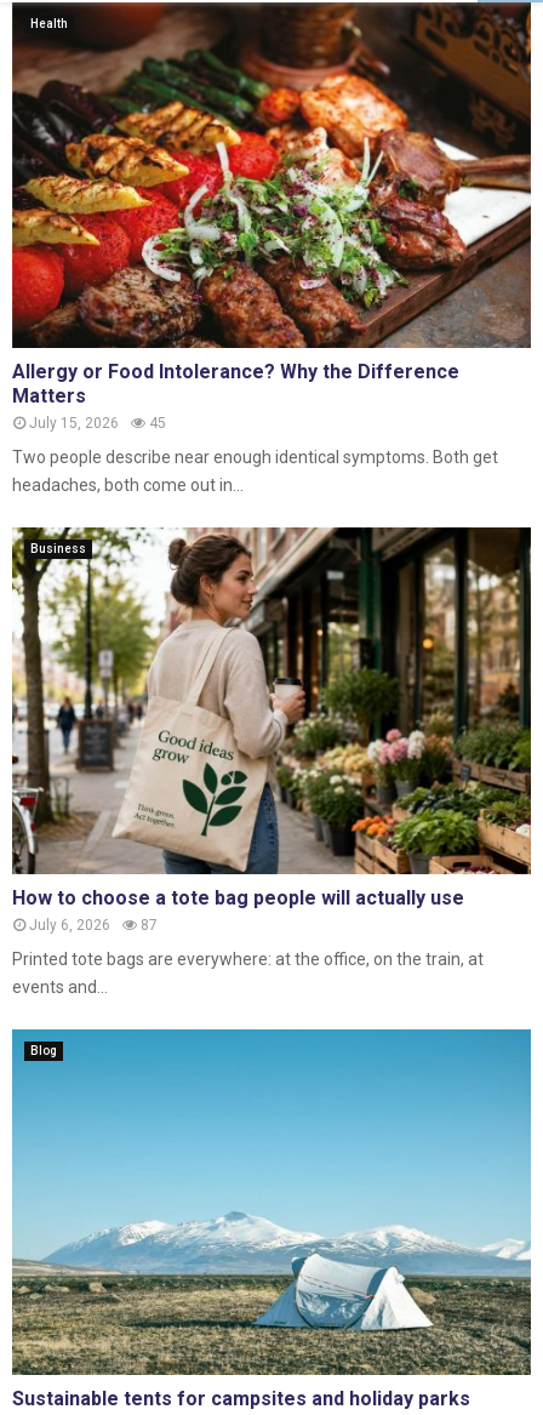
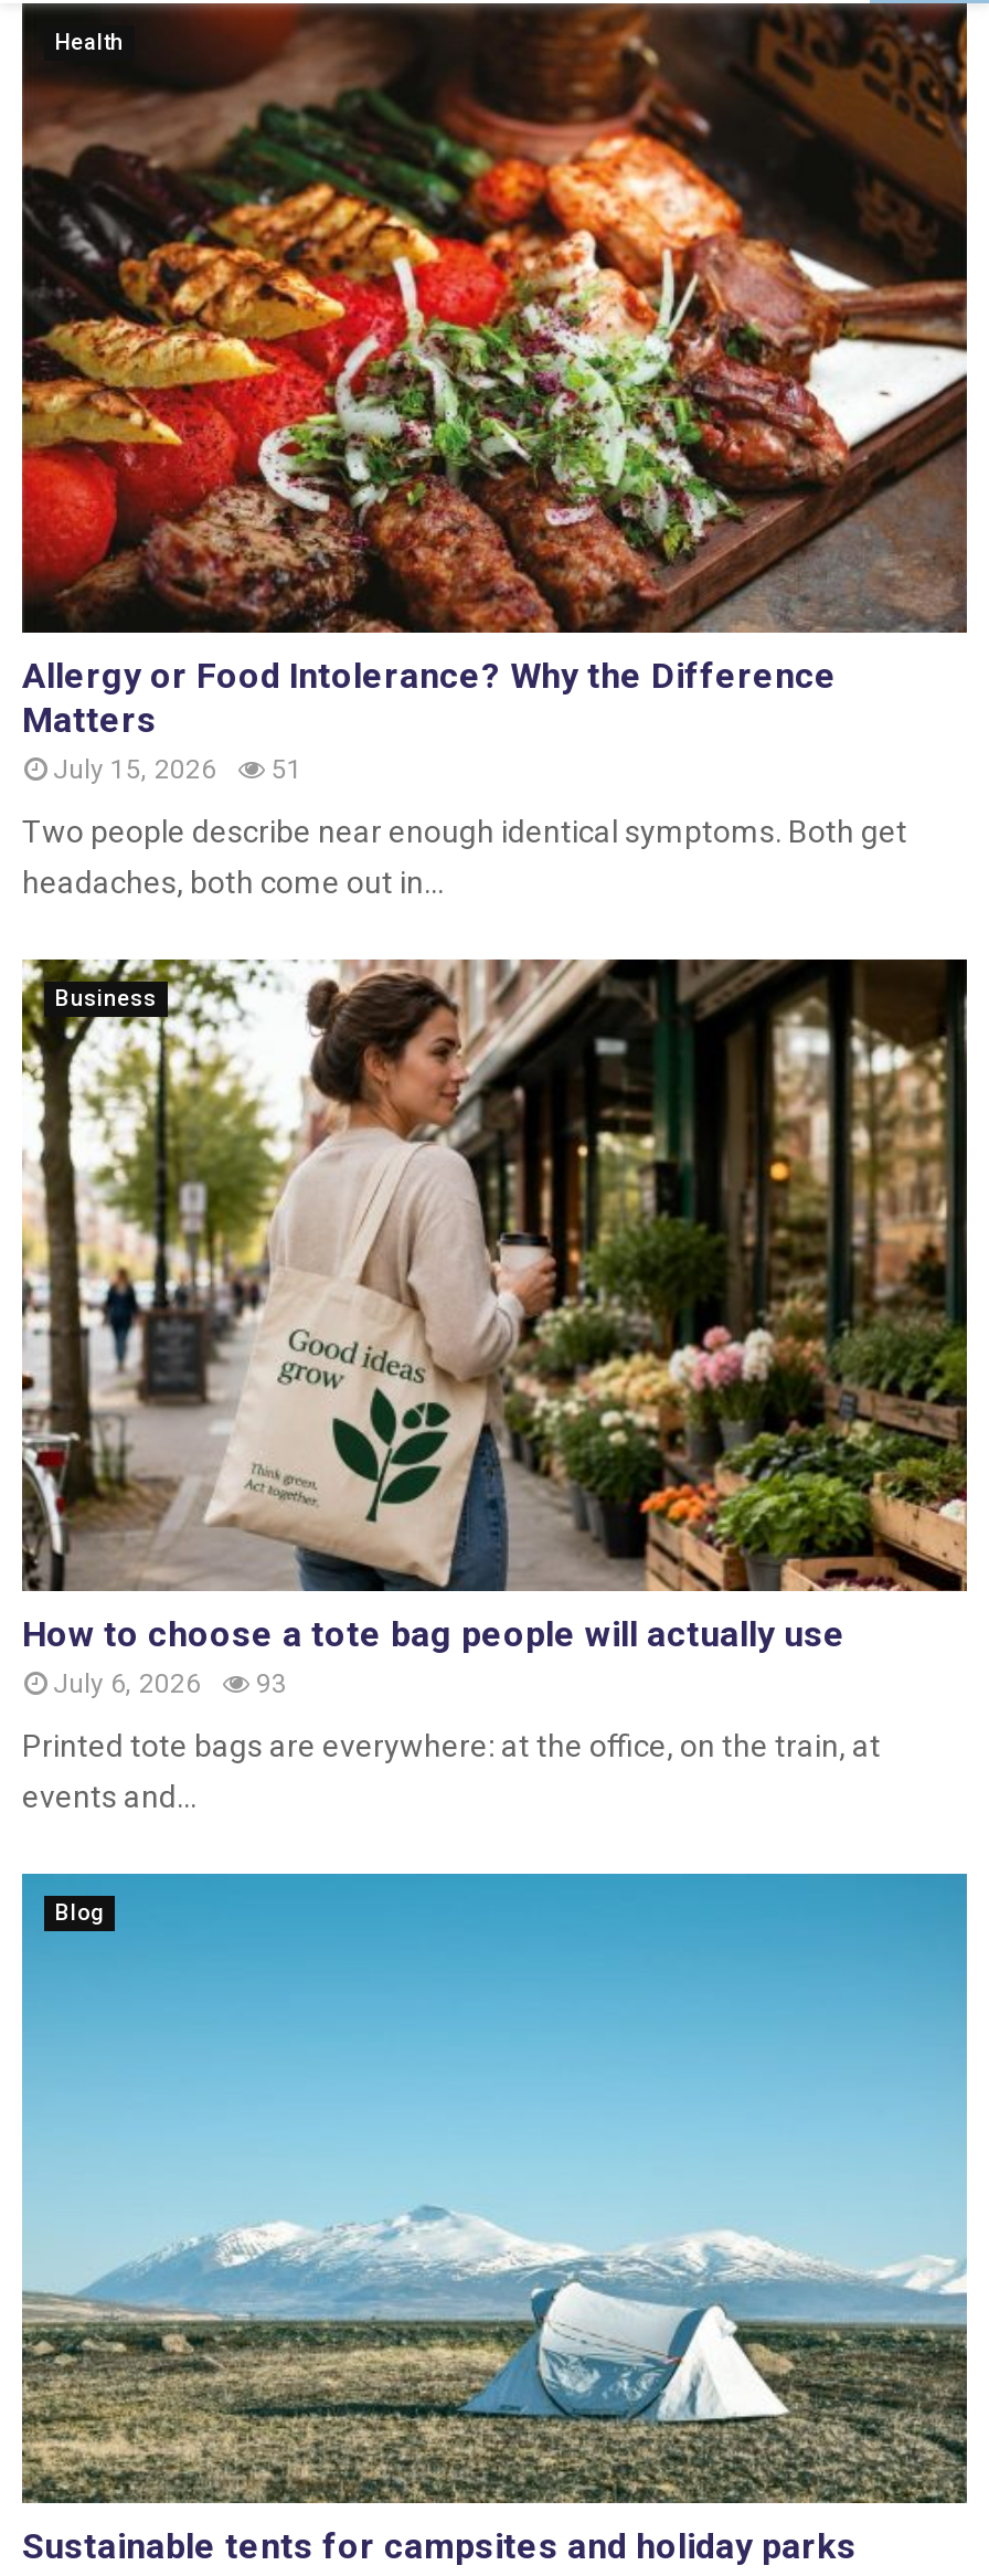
- July 15, 2026 45
+ July 15, 2026 51

- July 6, 2026 87
+ July 6, 2026 93
